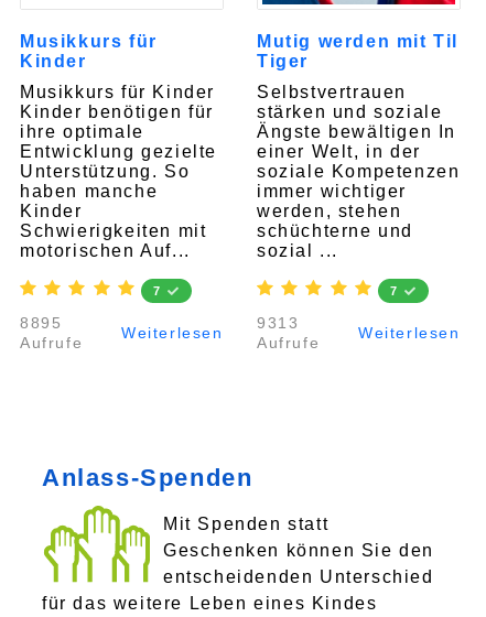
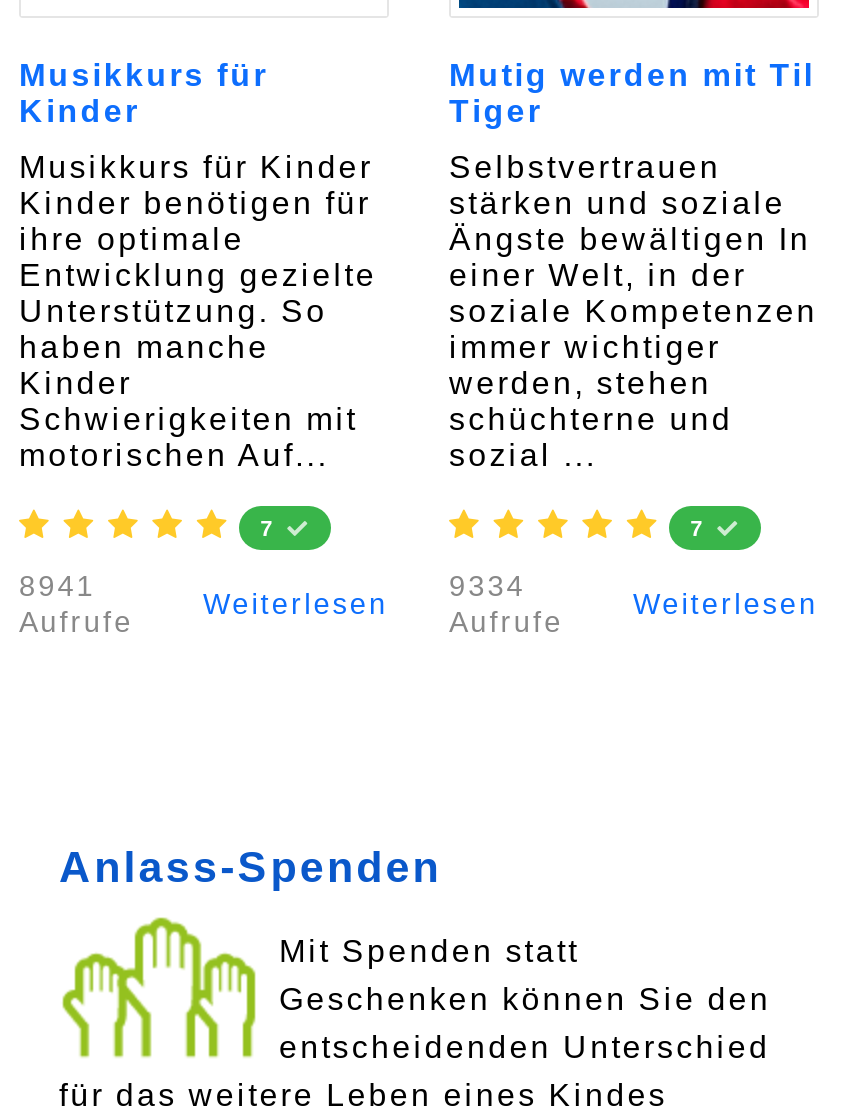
- 8895
+ 8941

- 9313
+ 9334
